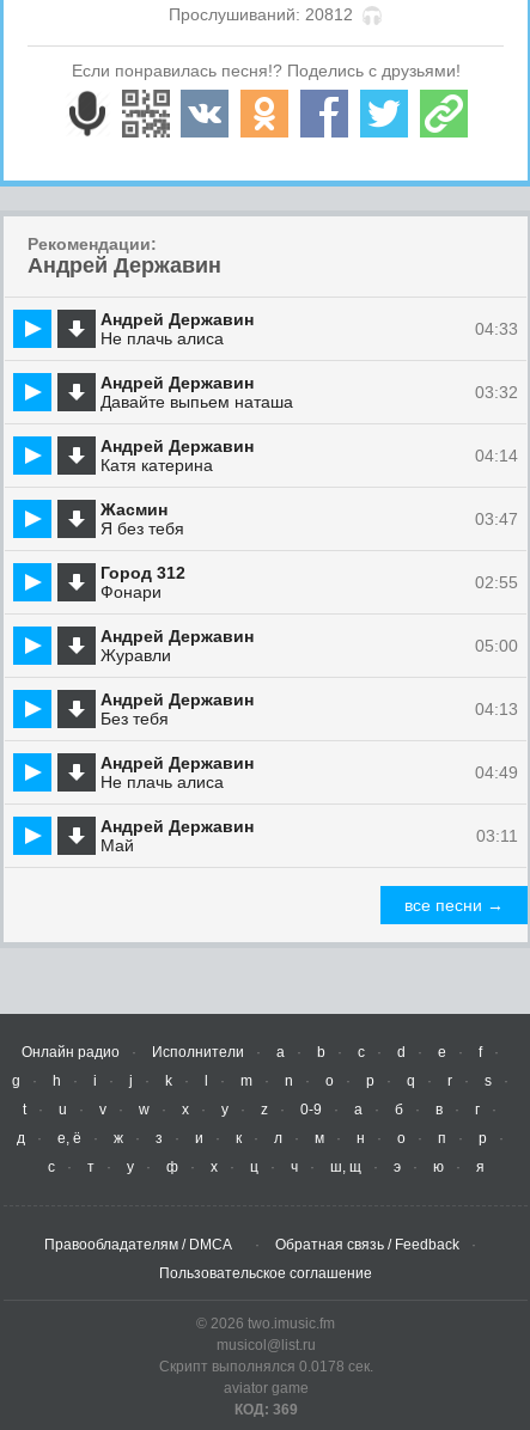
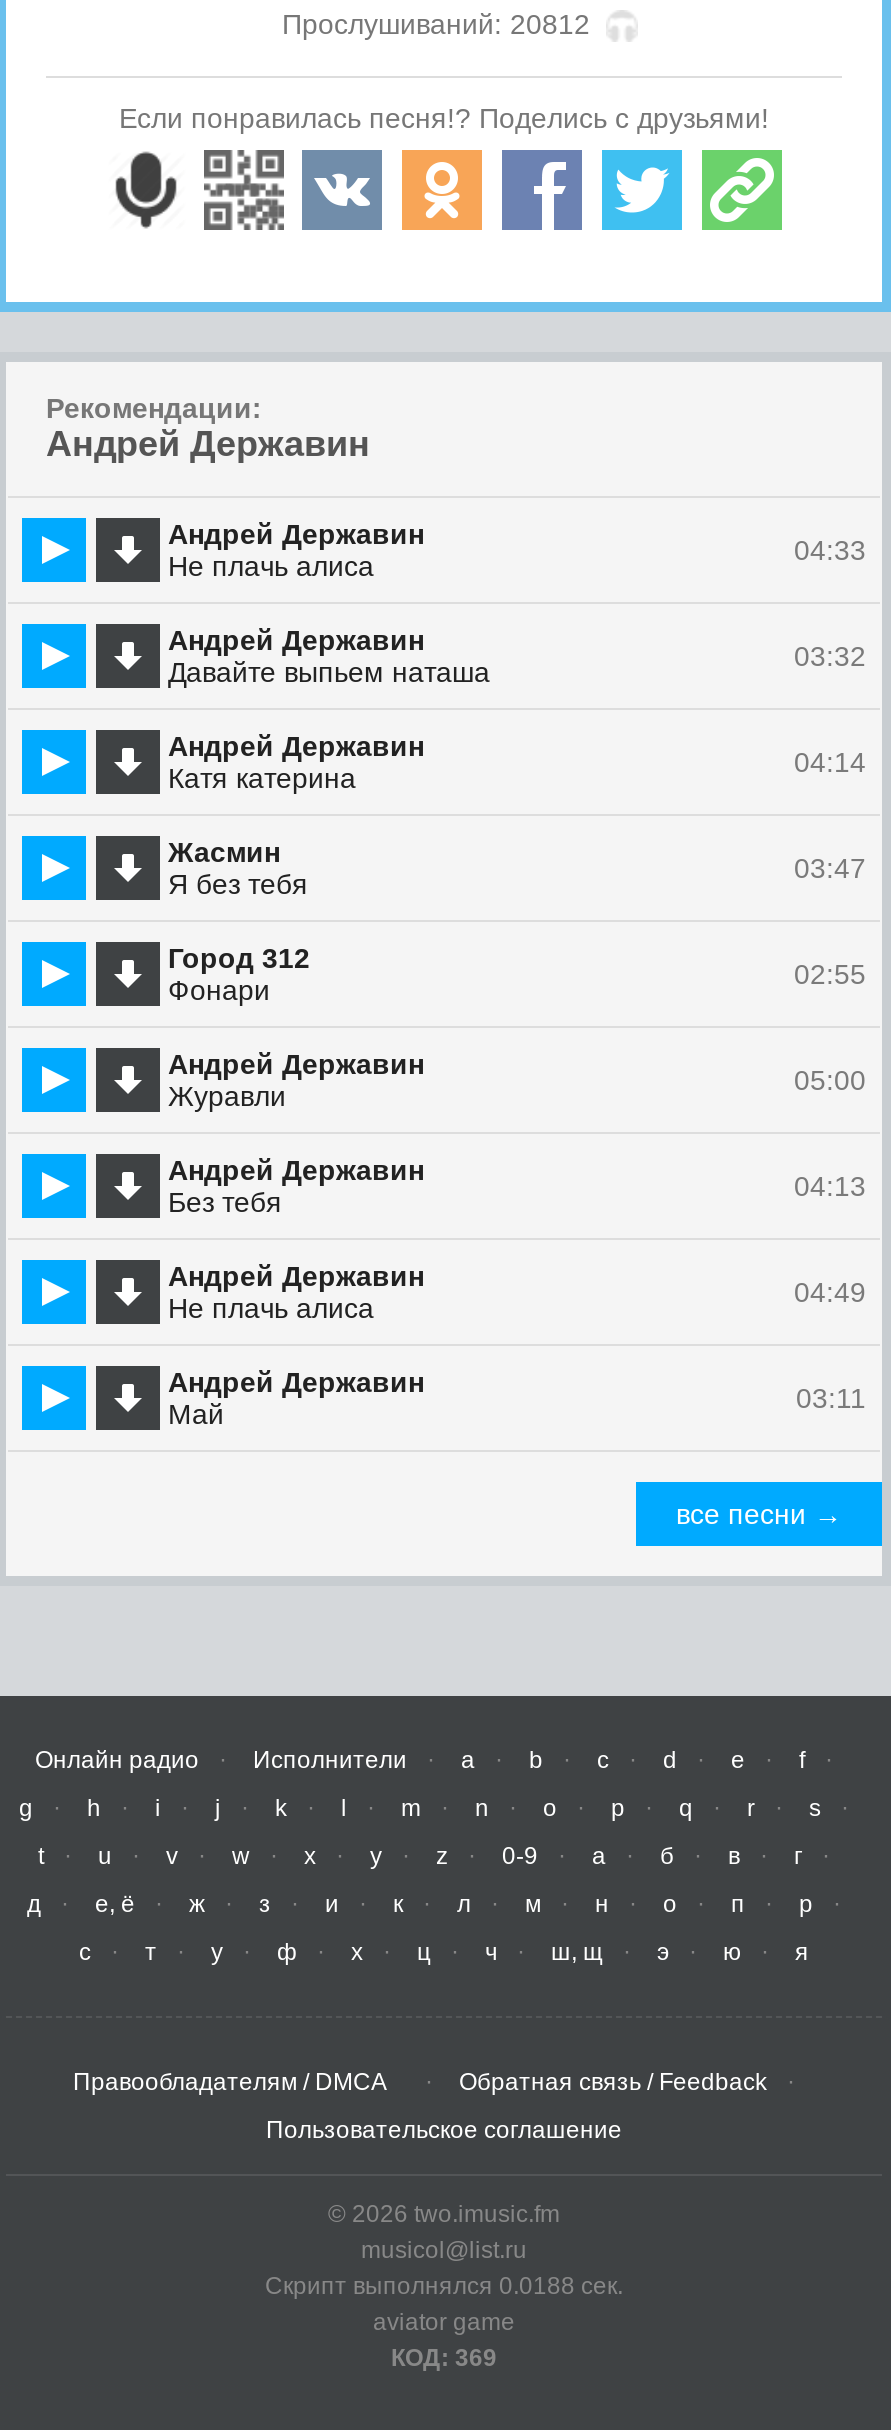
- Скрипт выполнялся 0.0178 сек.
+ Скрипт выполнялся 0.0188 сек.
